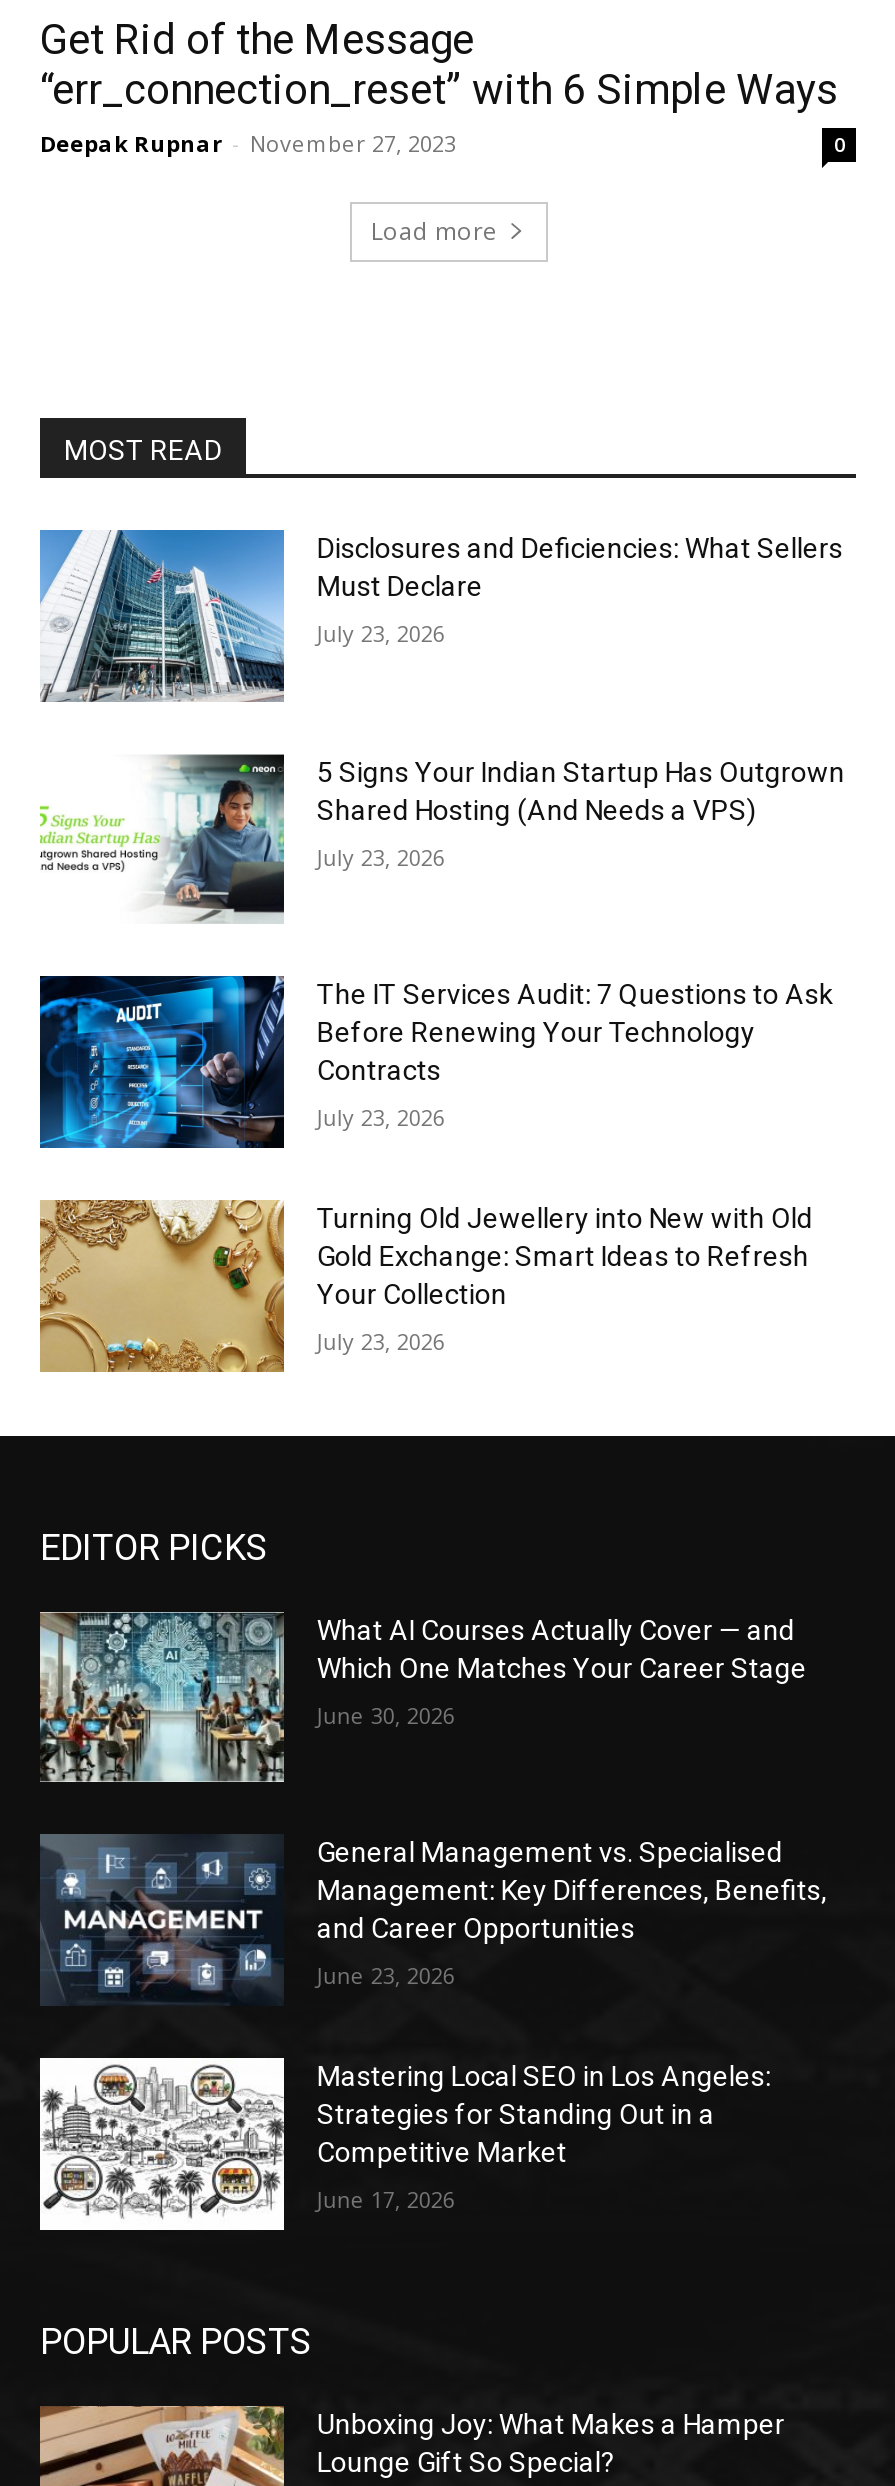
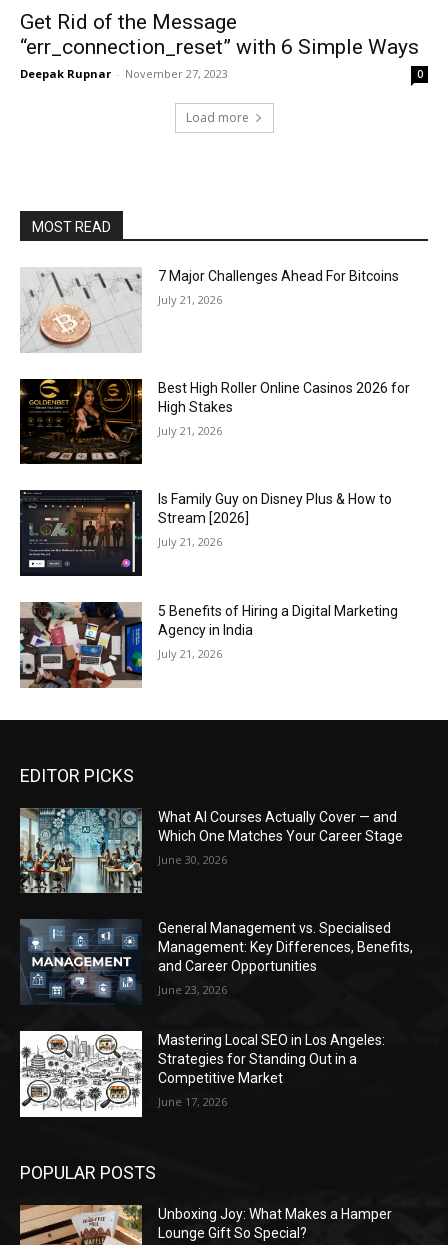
- [image]
- Disclosures and Deficiencies: What Sellers
- Must Declare
+ [image]
+ 7 Major Challenges Ahead For Bitcoins

- July 23, 2026
+ July 21, 2026

- [image]
- 5 Signs Your Indian Startup Has Outgrown
- Shared Hosting (And Needs a VPS)
+ [image]
+ Best High Roller Online Casinos 2026 for
+ High Stakes

- July 23, 2026
+ July 21, 2026

- [image]
- The IT Services Audit: 7 Questions to Ask
- Before Renewing Your Technology
- Contracts
+ [image]
+ Is Family Guy on Disney Plus & How to
+ Stream [2026]

- July 23, 2026
+ July 21, 2026

- [image]
- Turning Old Jewellery into New with Old
- Gold Exchange: Smart Ideas to Refresh
- Your Collection
+ [image]
+ 5 Benefits of Hiring a Digital Marketing
+ Agency in India

- July 23, 2026
+ July 21, 2026
